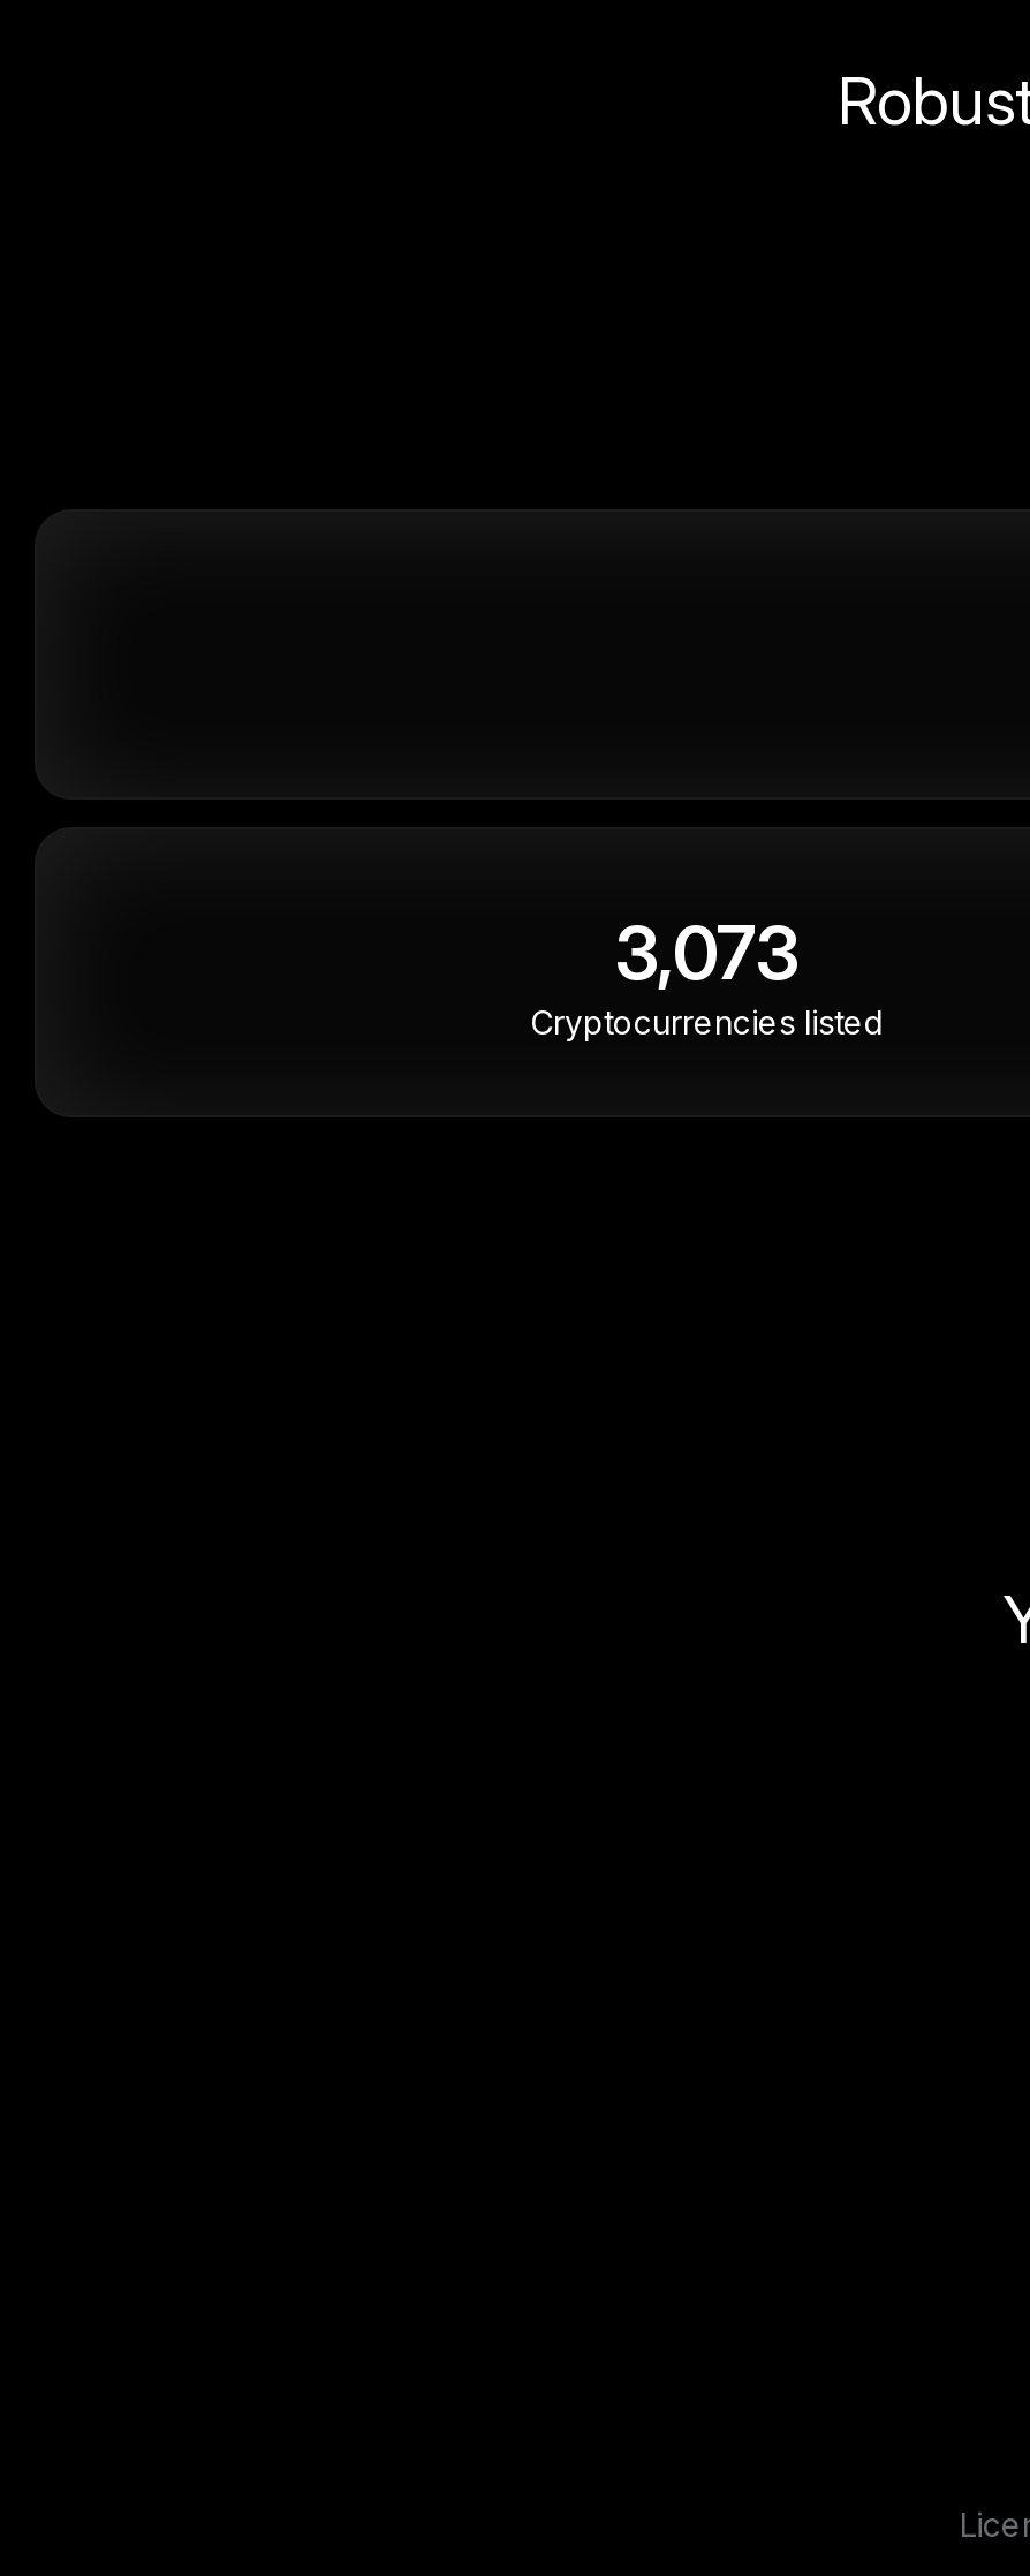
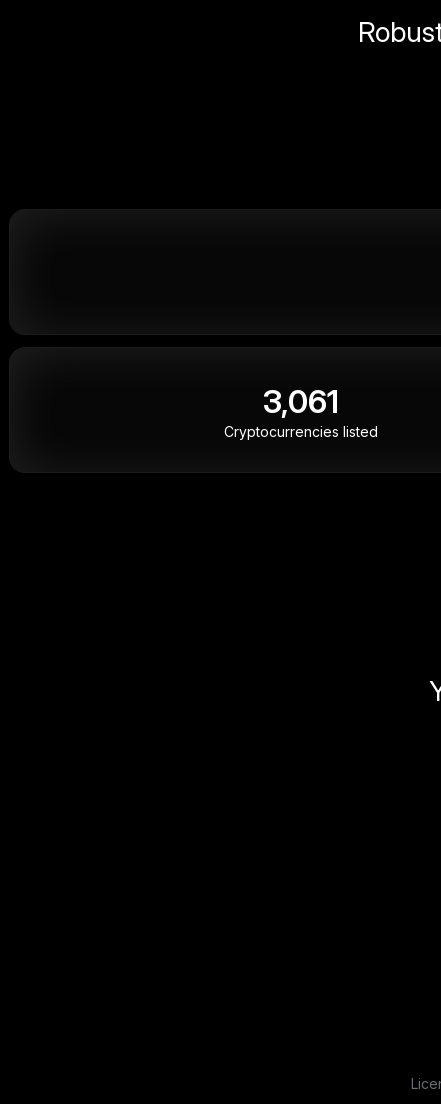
- 3,073
+ 3,061
